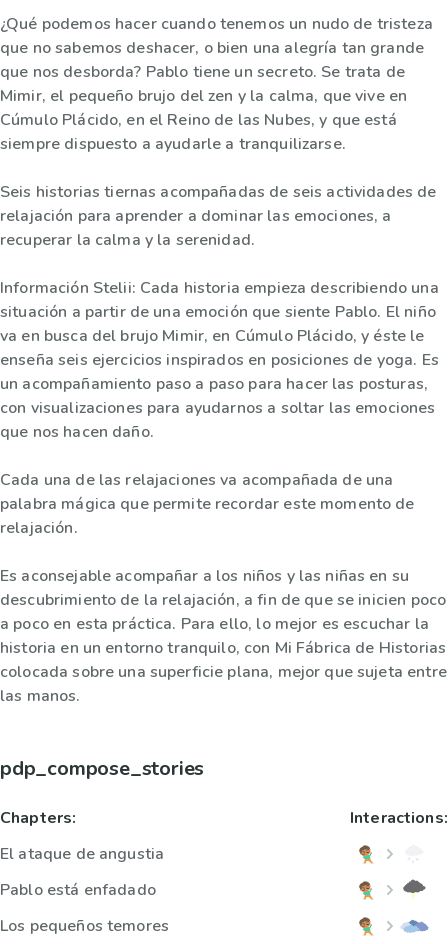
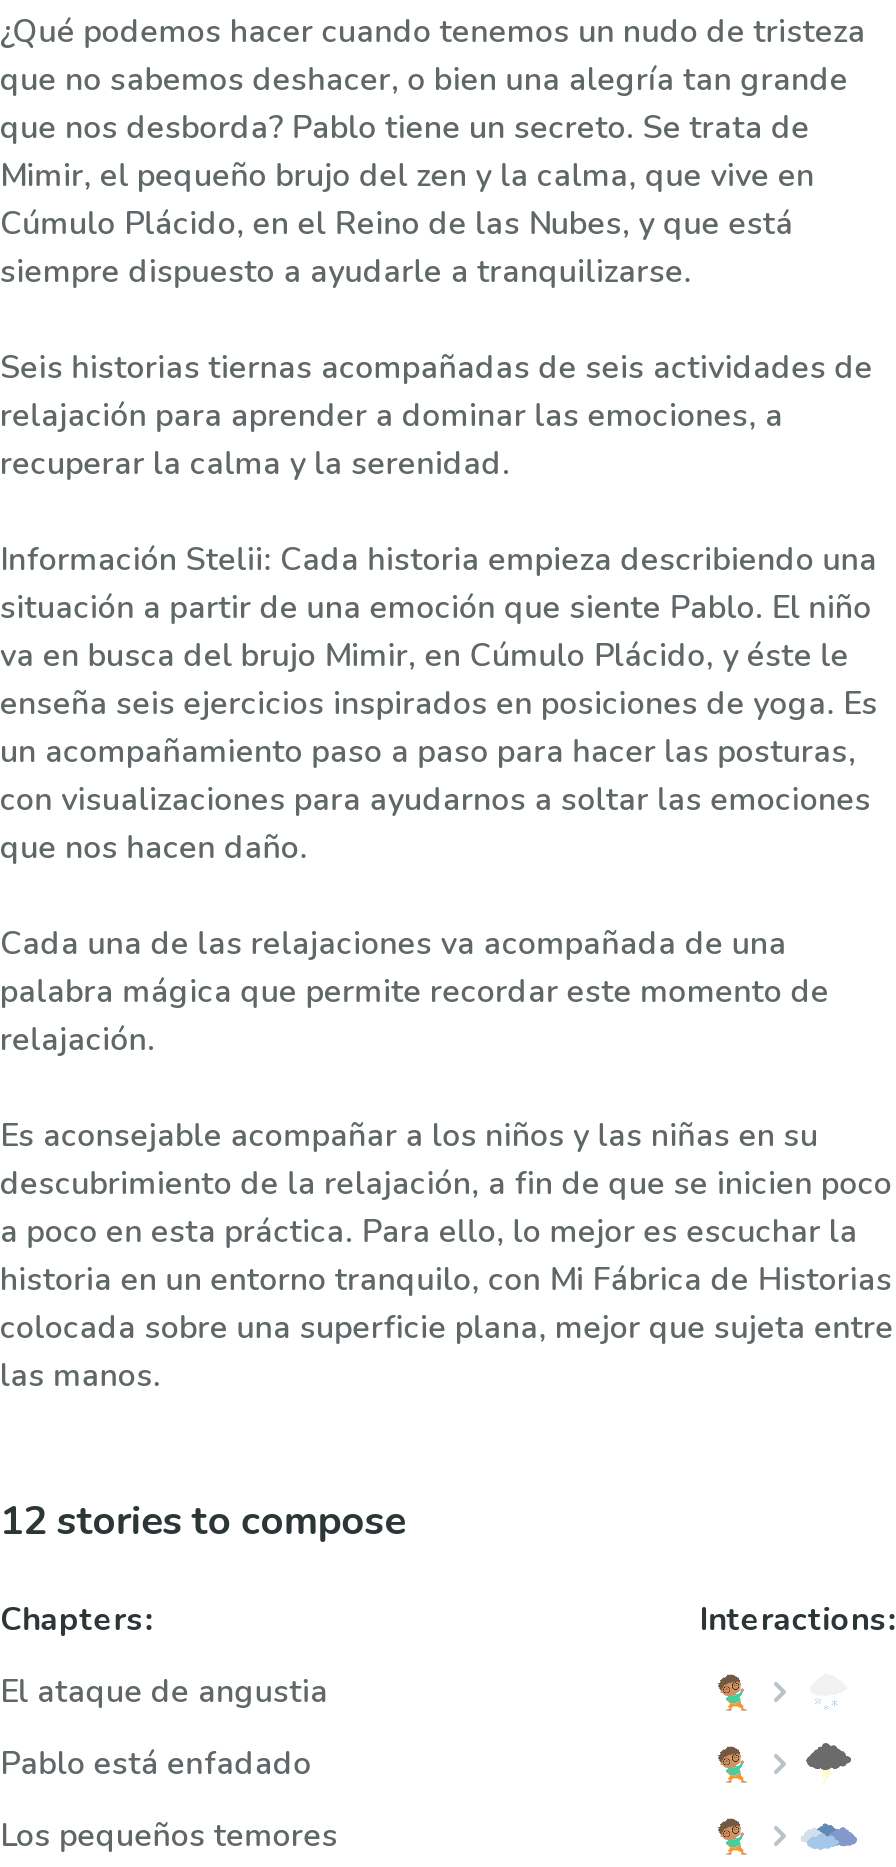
- pdp_compose_stories
+ 12 stories to compose
